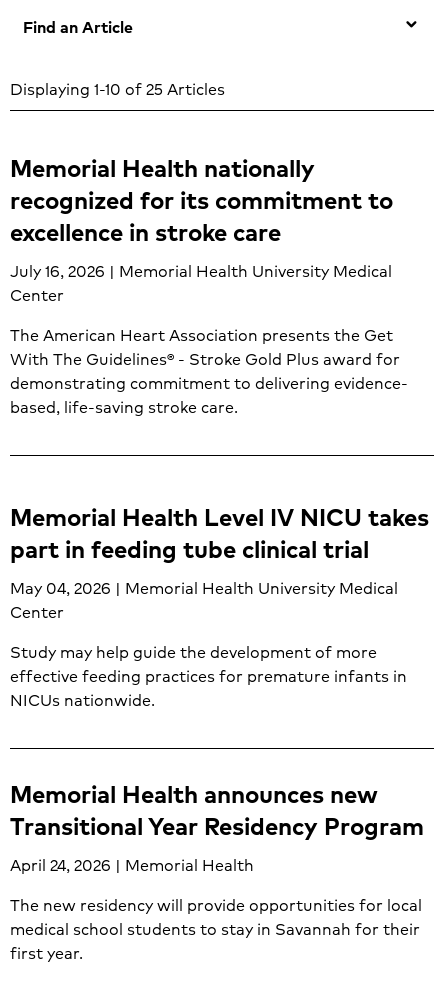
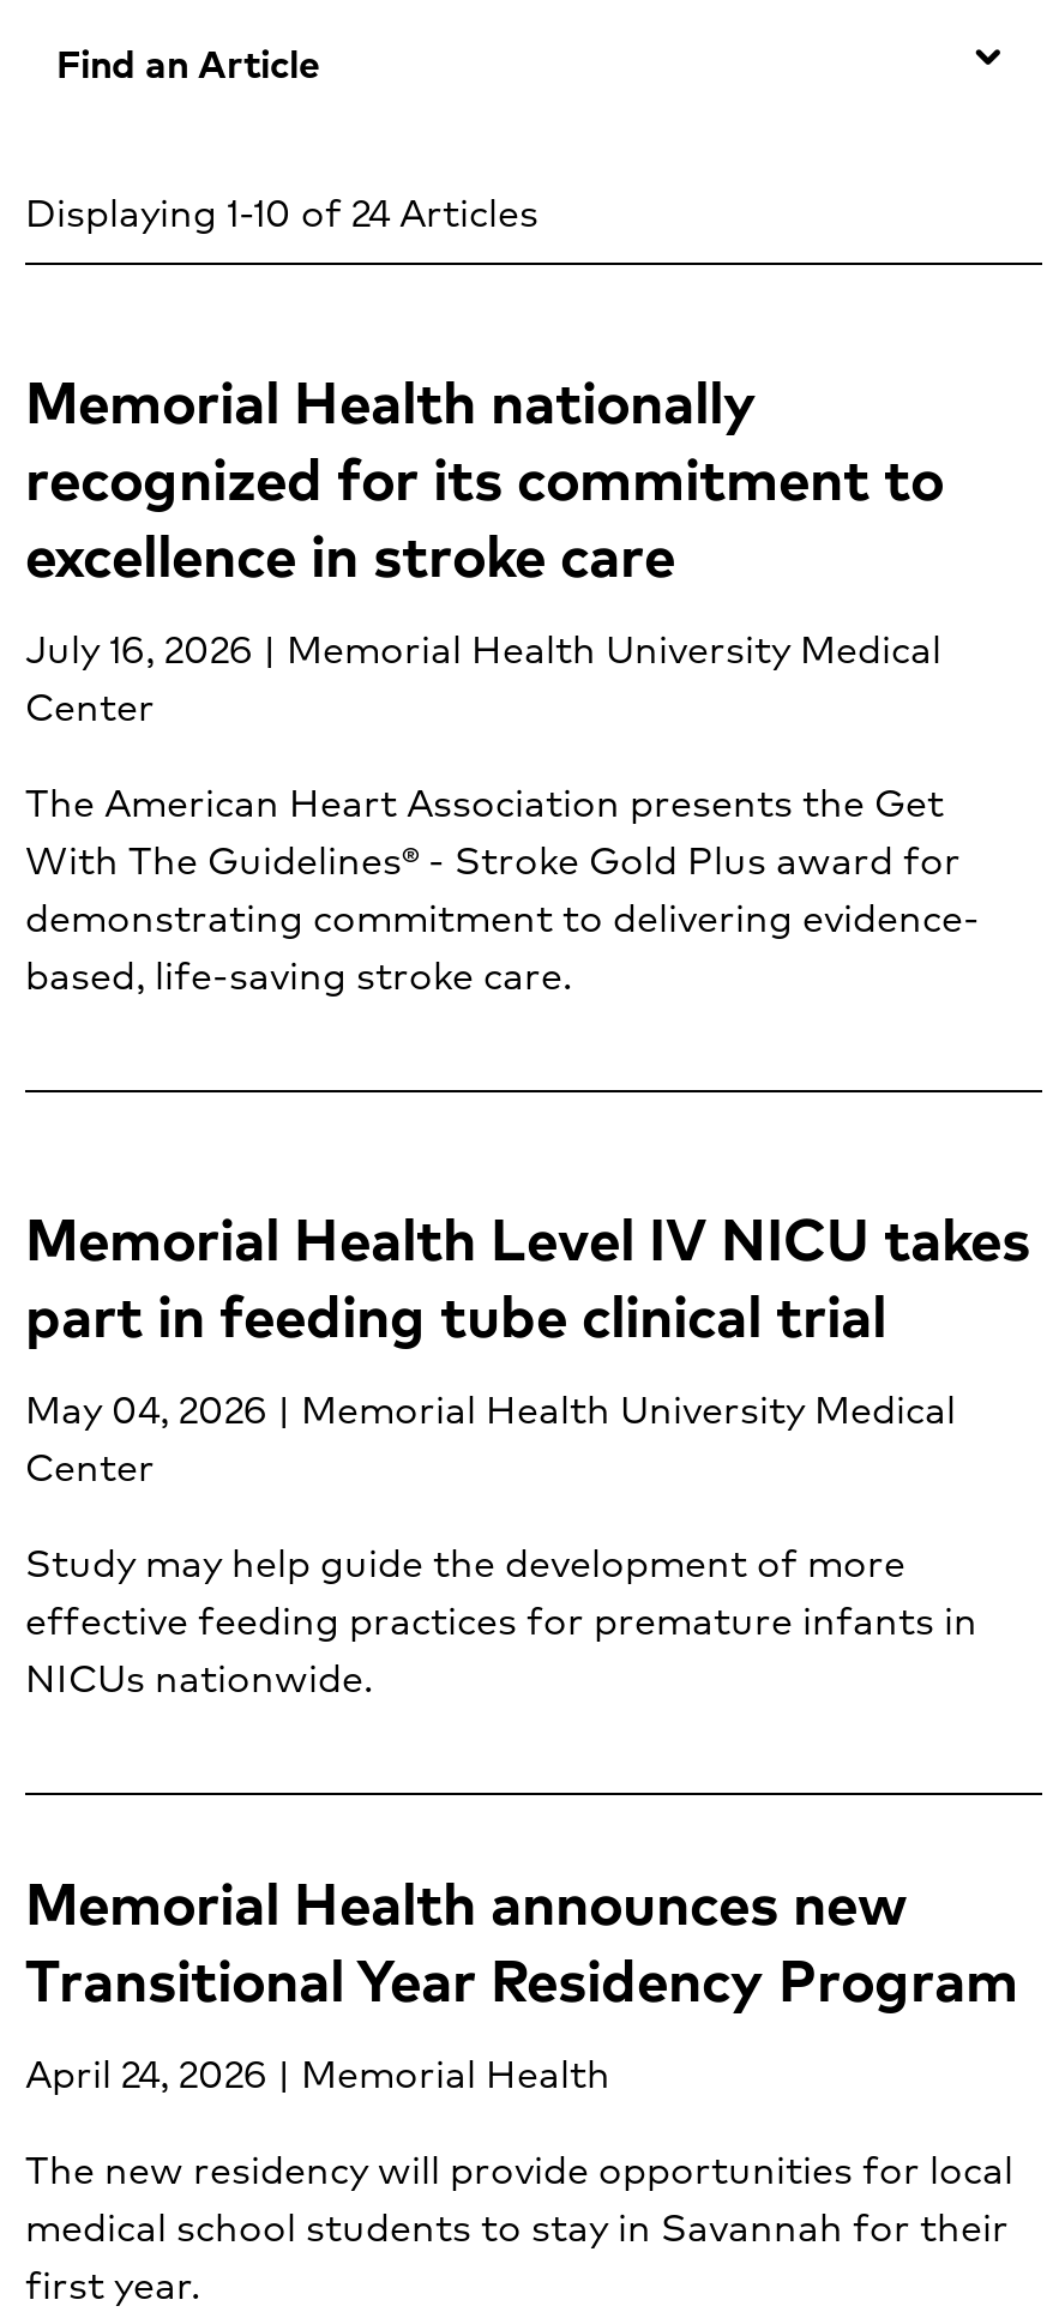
- Displaying 1-10 of 25 Articles
+ Displaying 1-10 of 24 Articles
